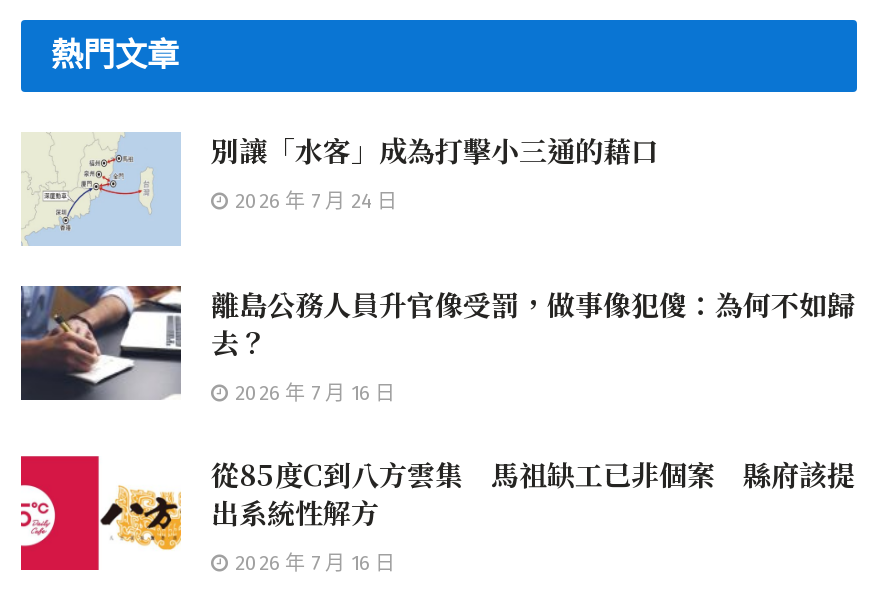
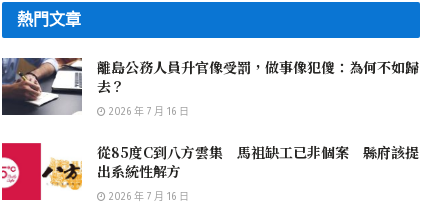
- [image]
- 別讓「水客」成為打擊小三通的藉口
- 2026 年 7 月 24 日
